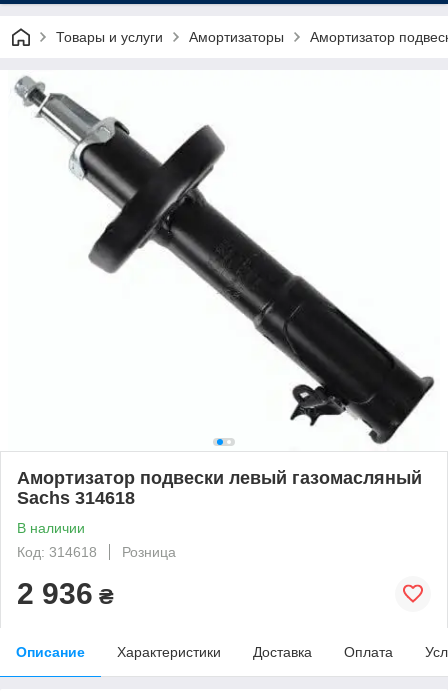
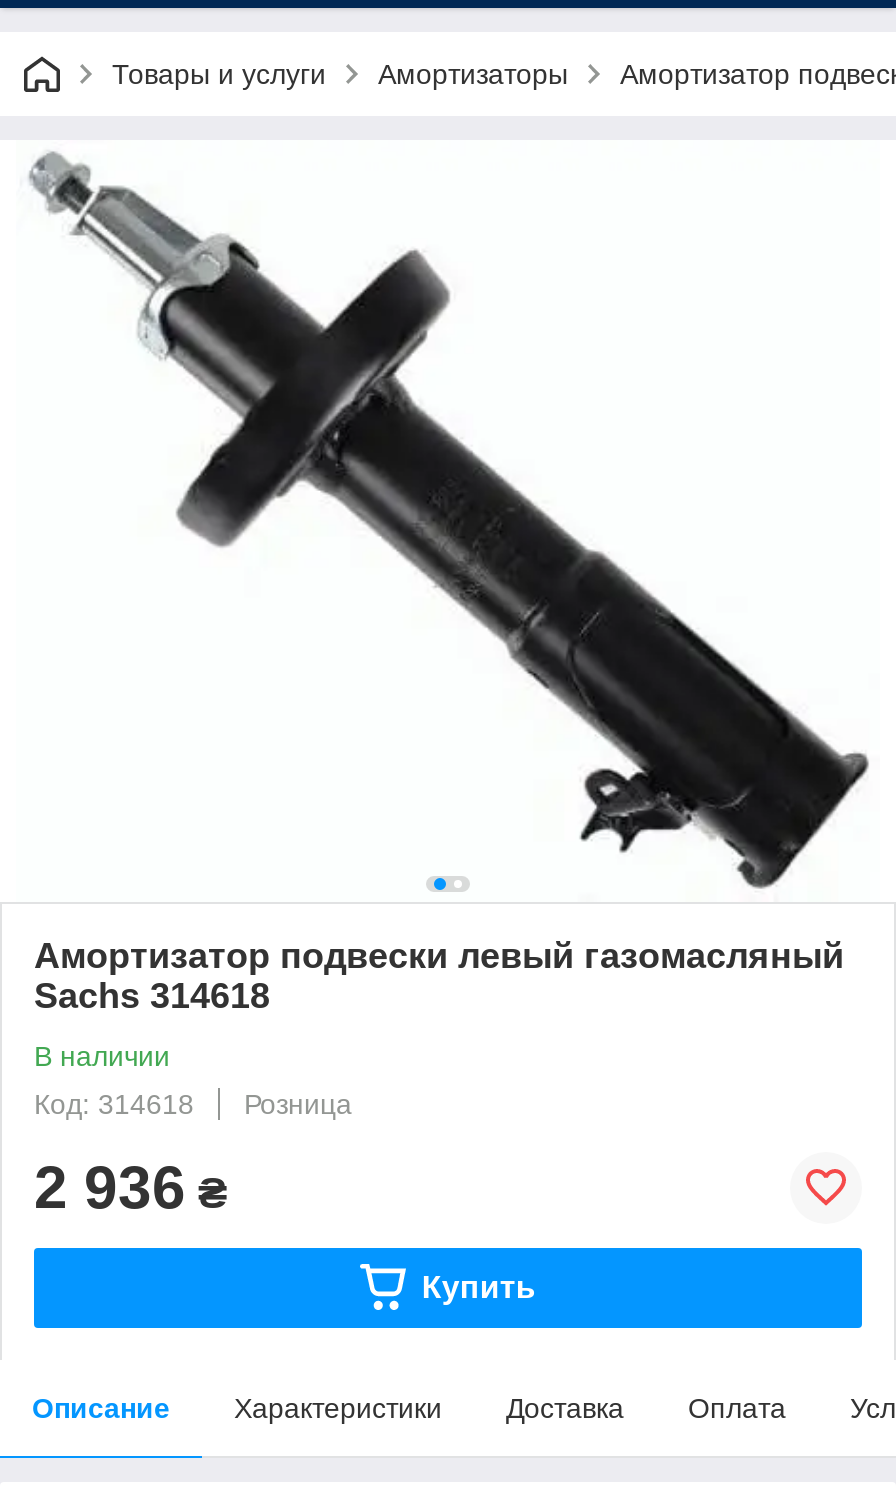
+ Купить
